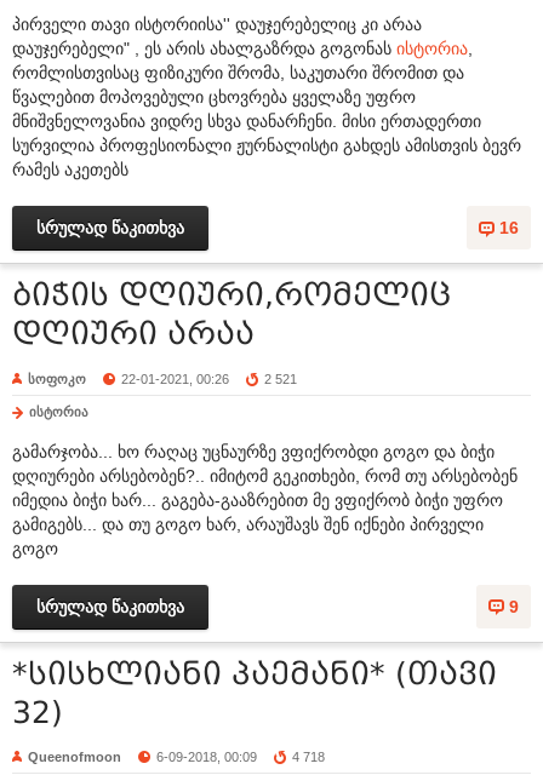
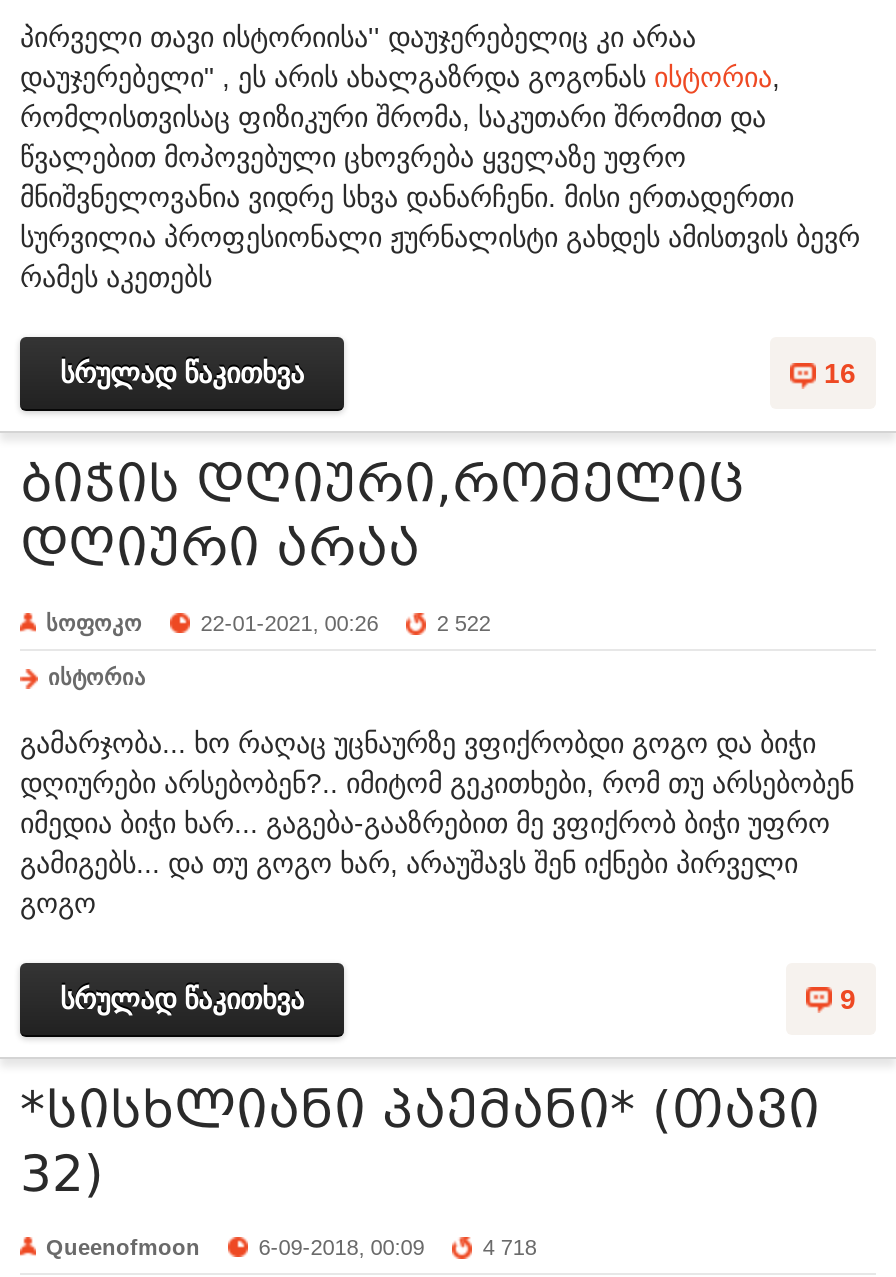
- 2 521
+ 2 522
